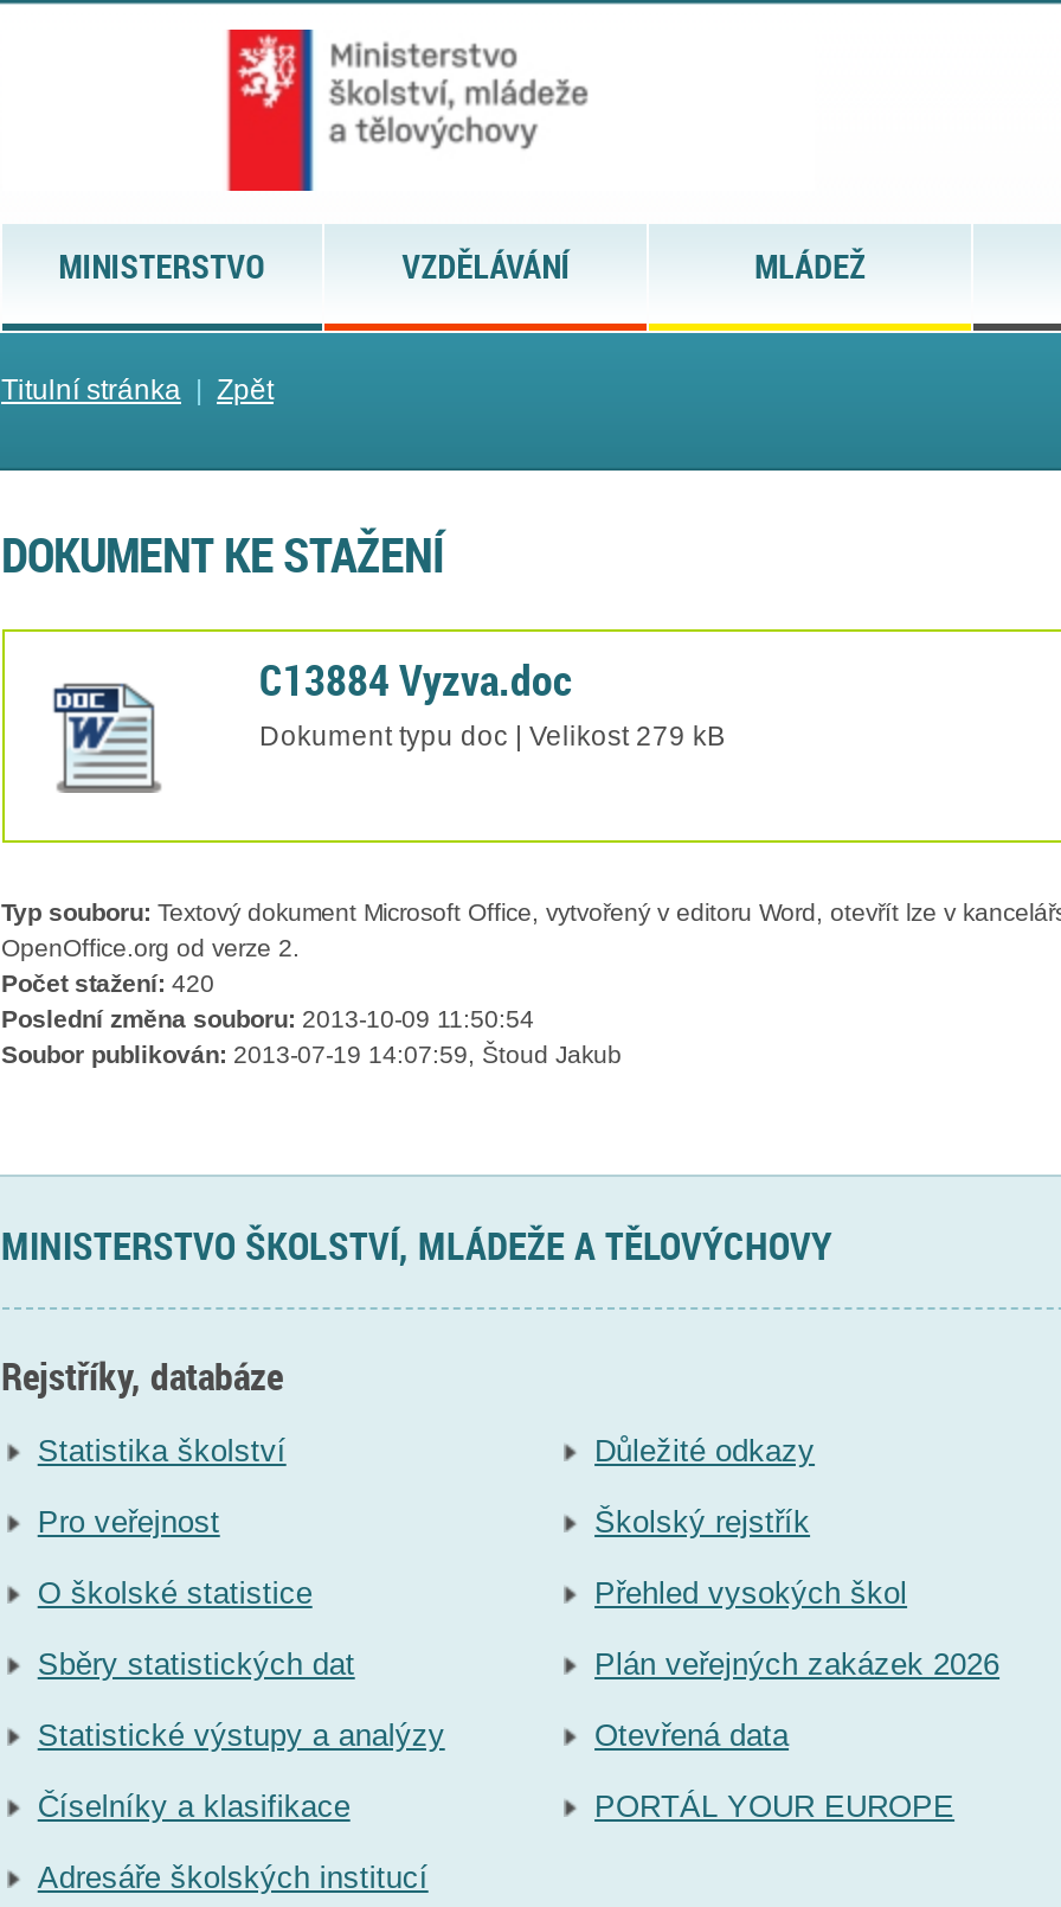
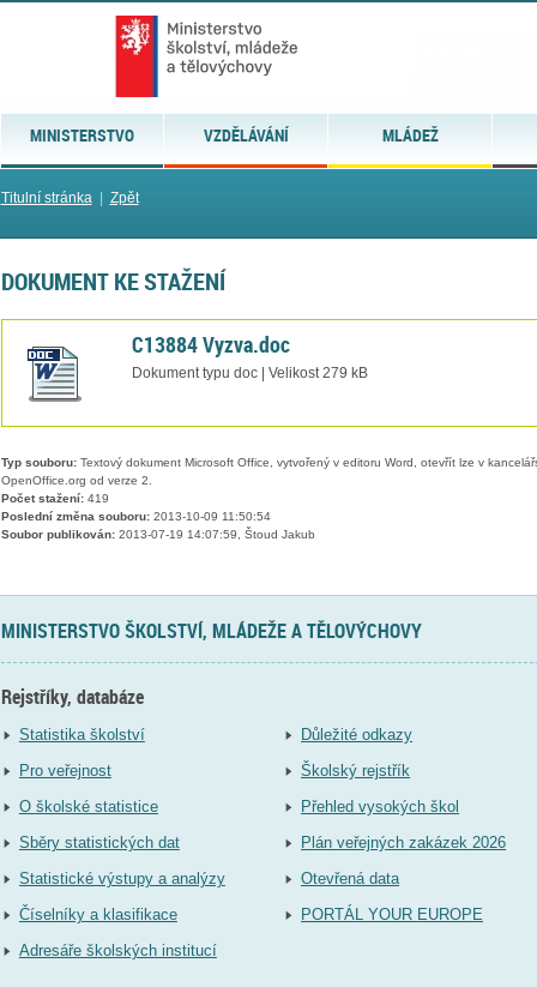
- Počet stažení: 420
+ Počet stažení: 419
